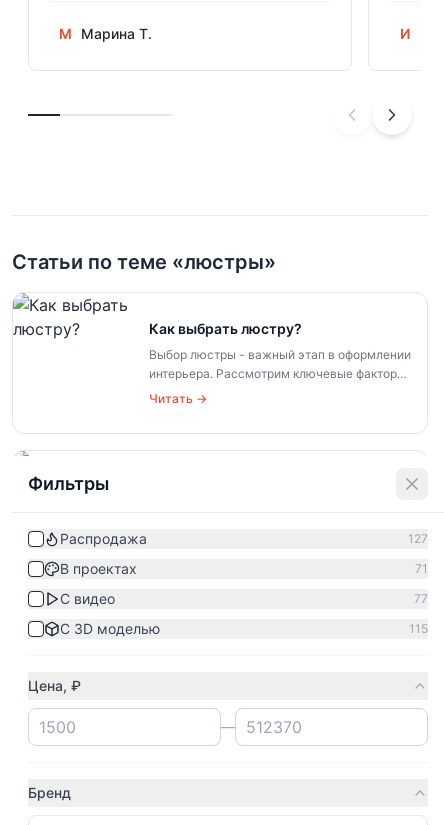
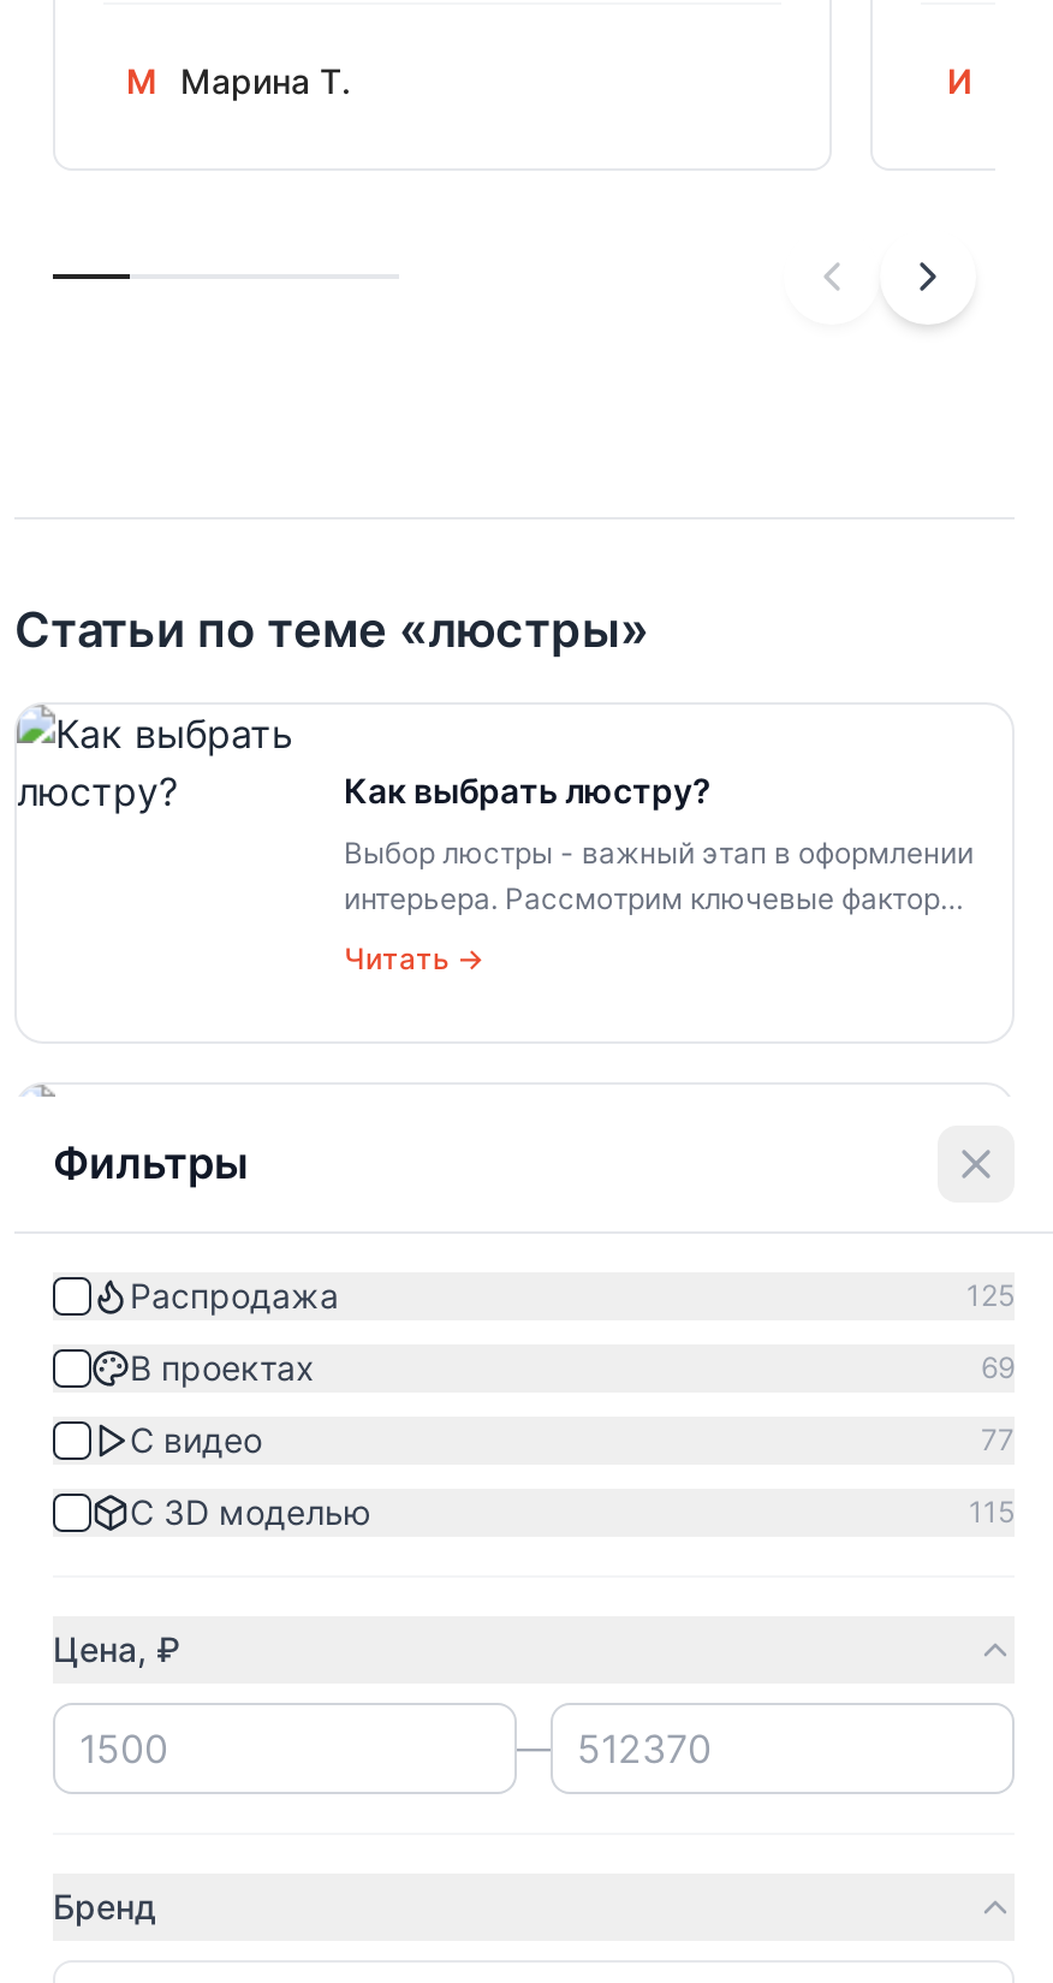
- 127
+ 125

- 71
+ 69
